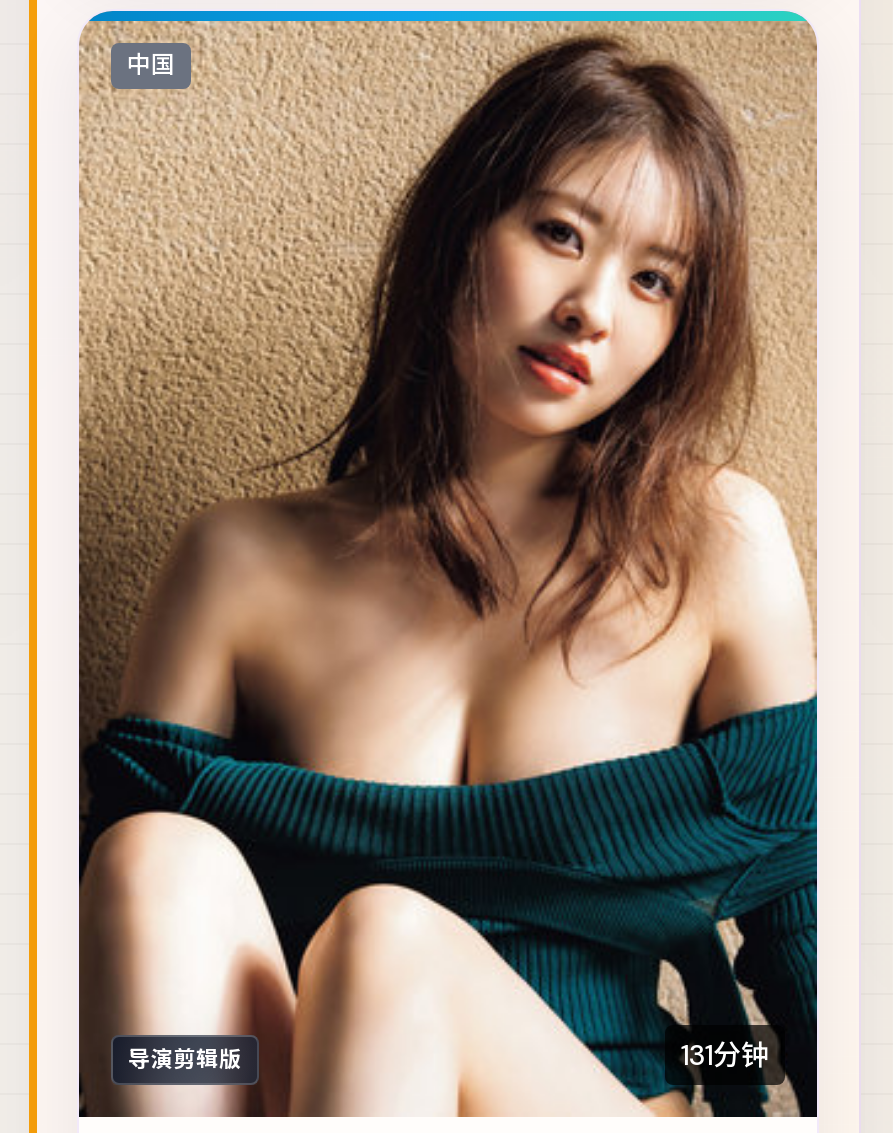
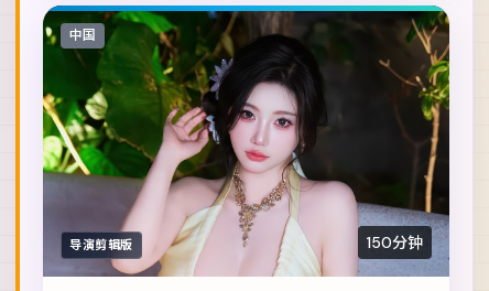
- [image]
- 131分钟
+ [image]
+ 150分钟
